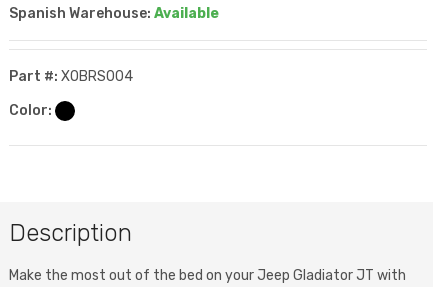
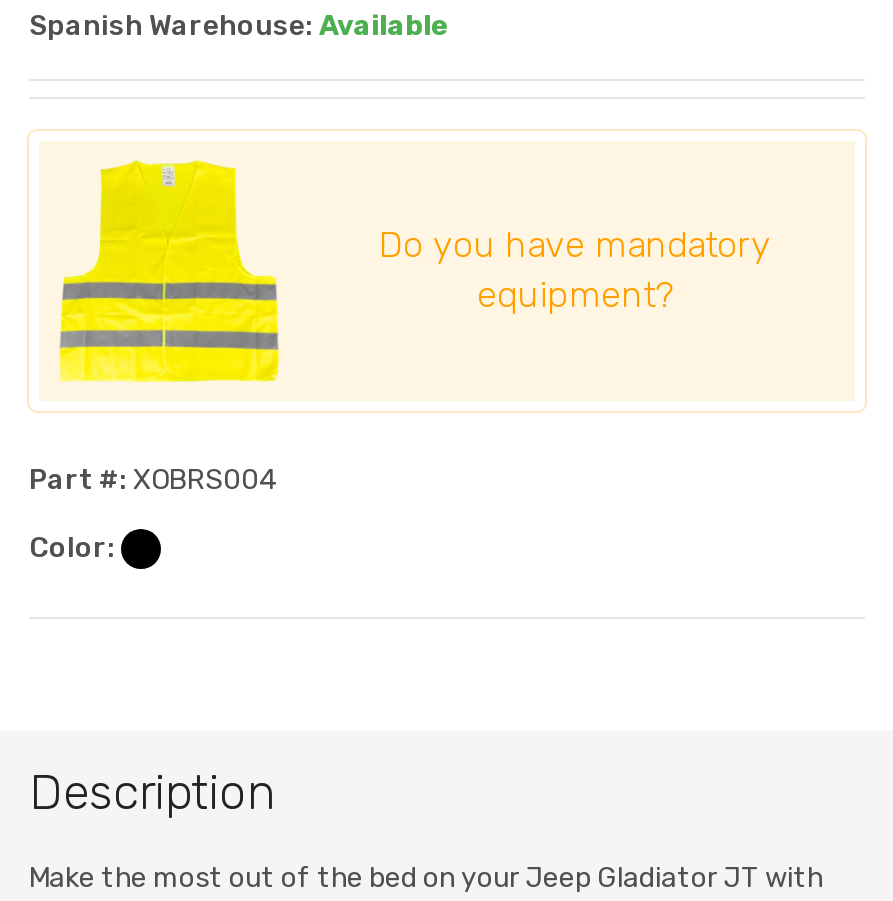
+ [image]

+ Do you have mandatory
+ equipment?
